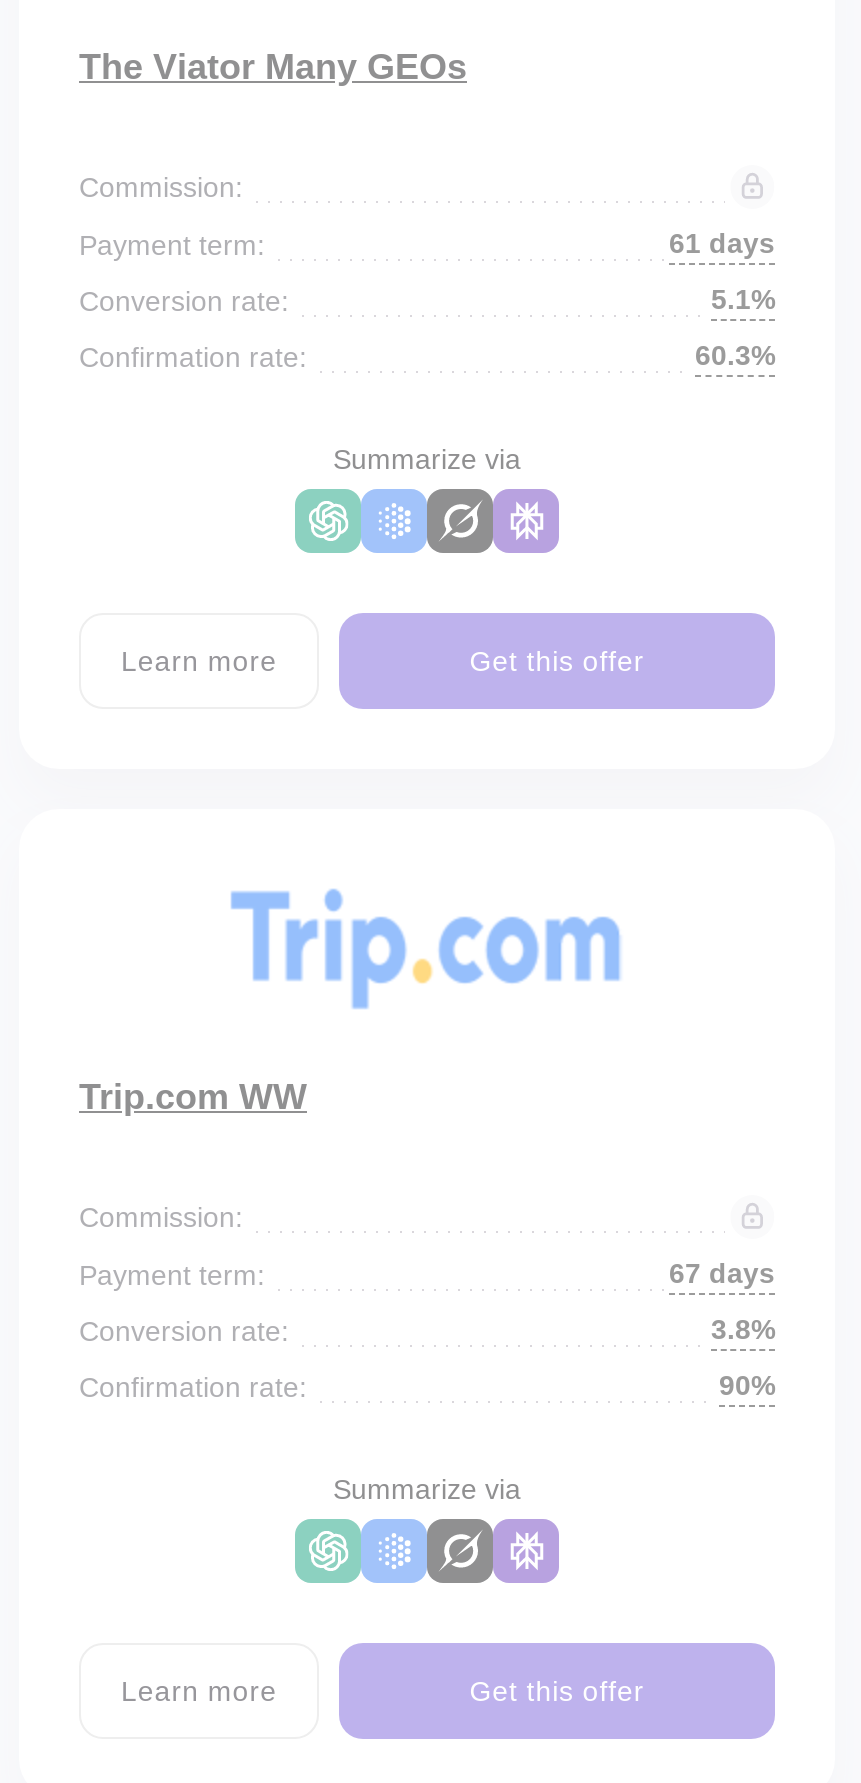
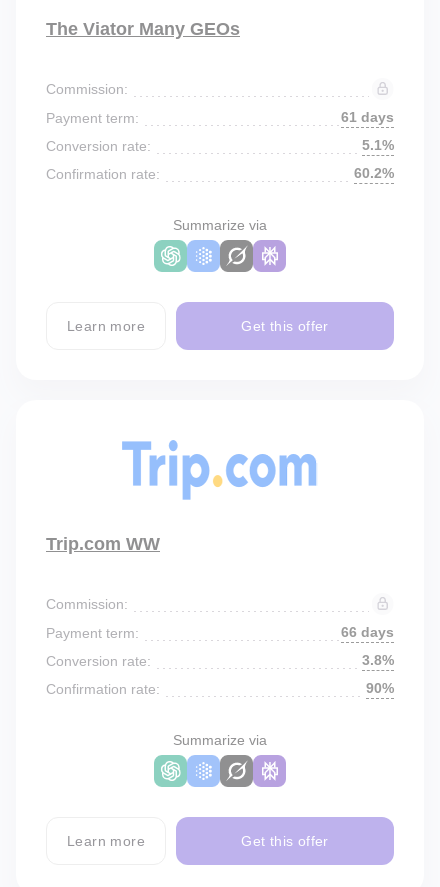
- 60.3%
+ 60.2%

- 67 days
+ 66 days
